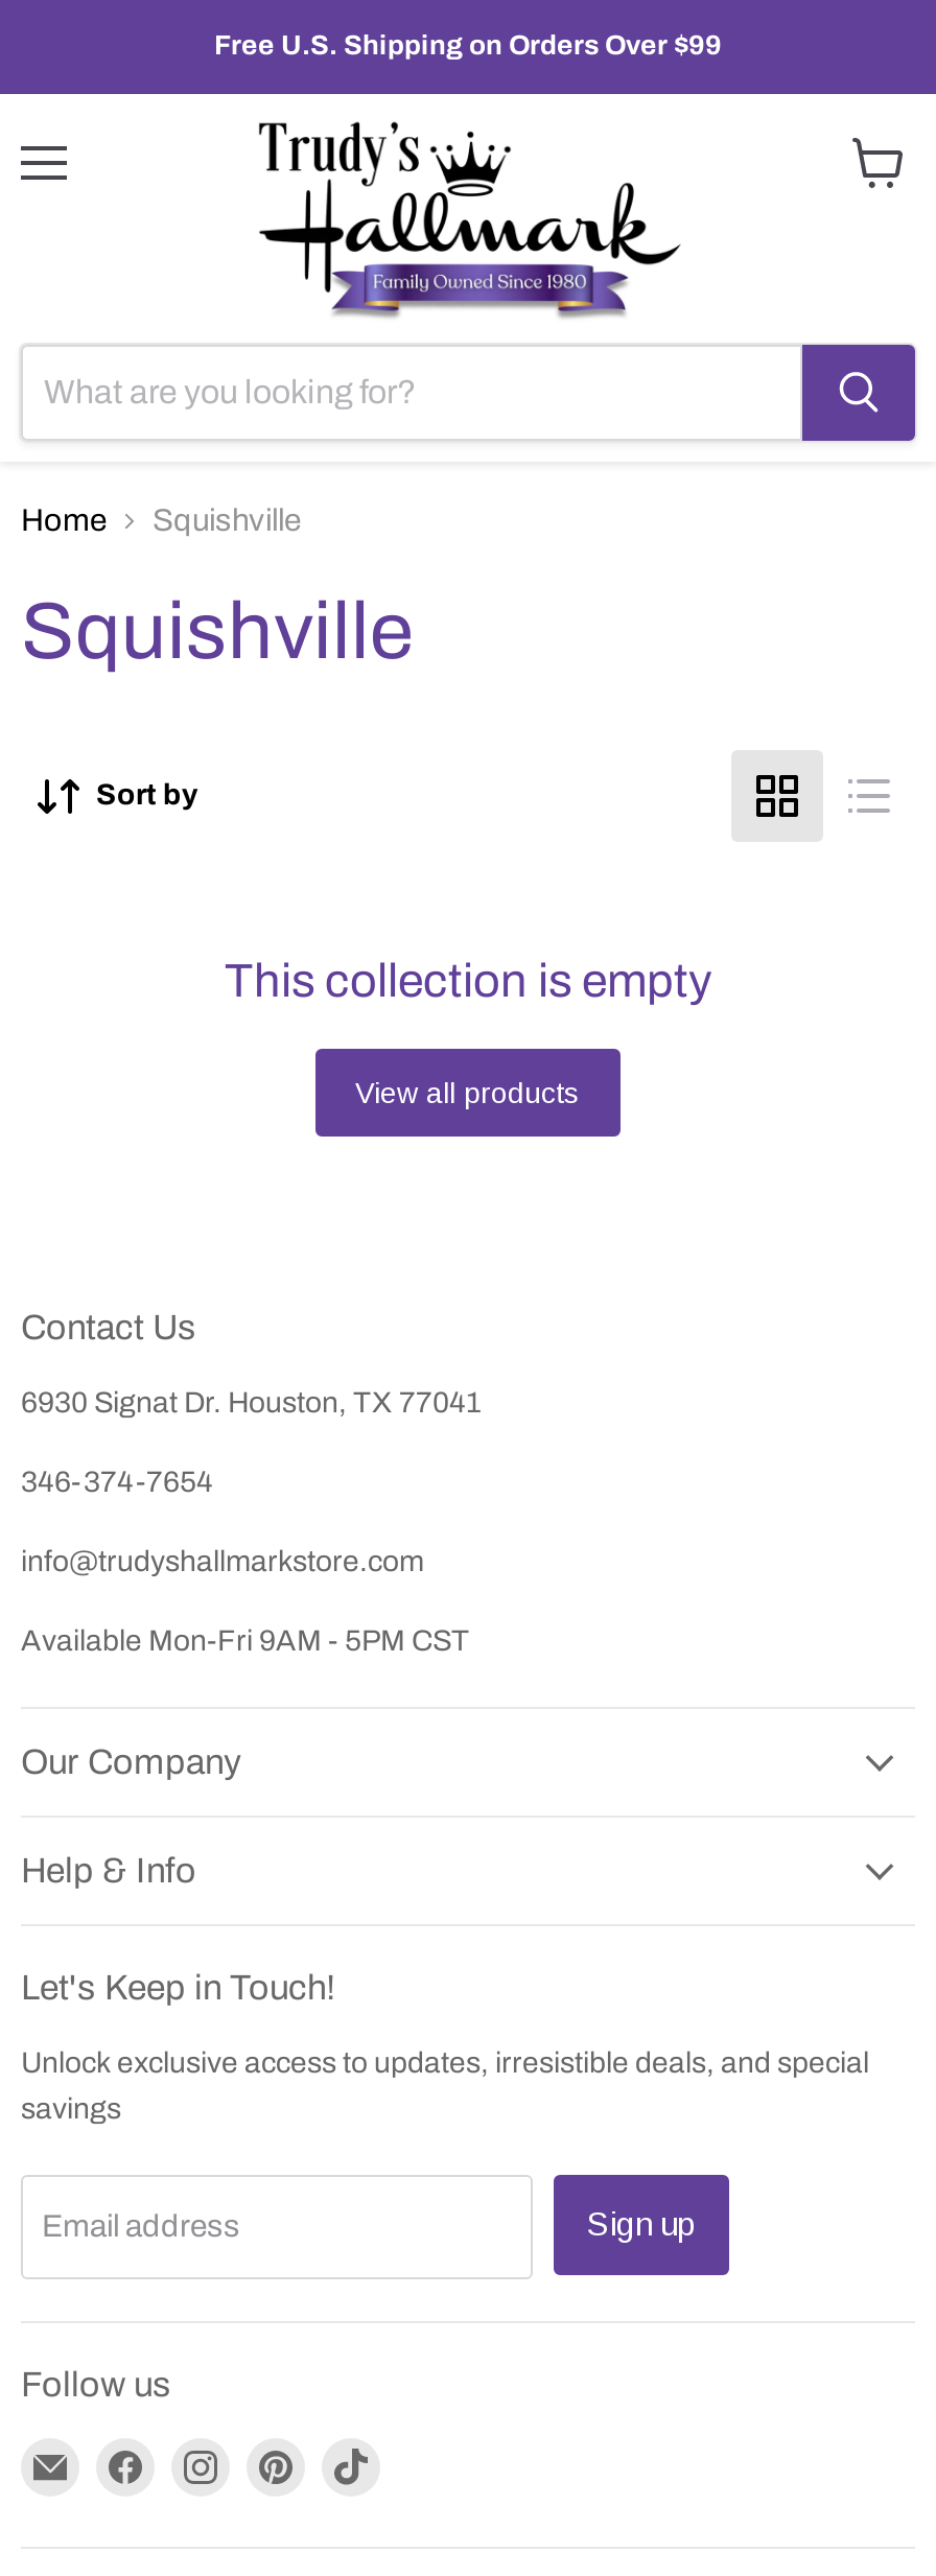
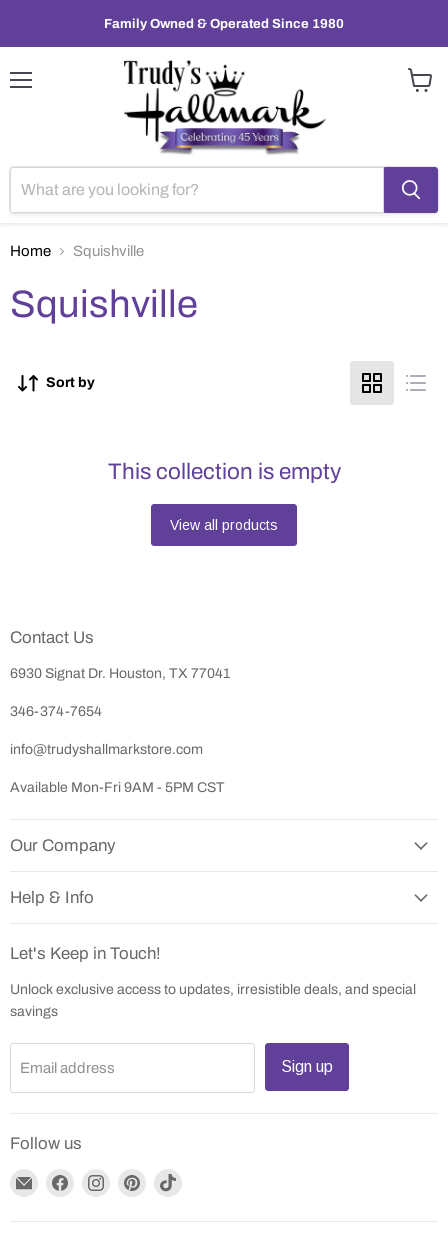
- Free U.S. Shipping on Orders Over $99
+ Family Owned & Operated Since 1980
